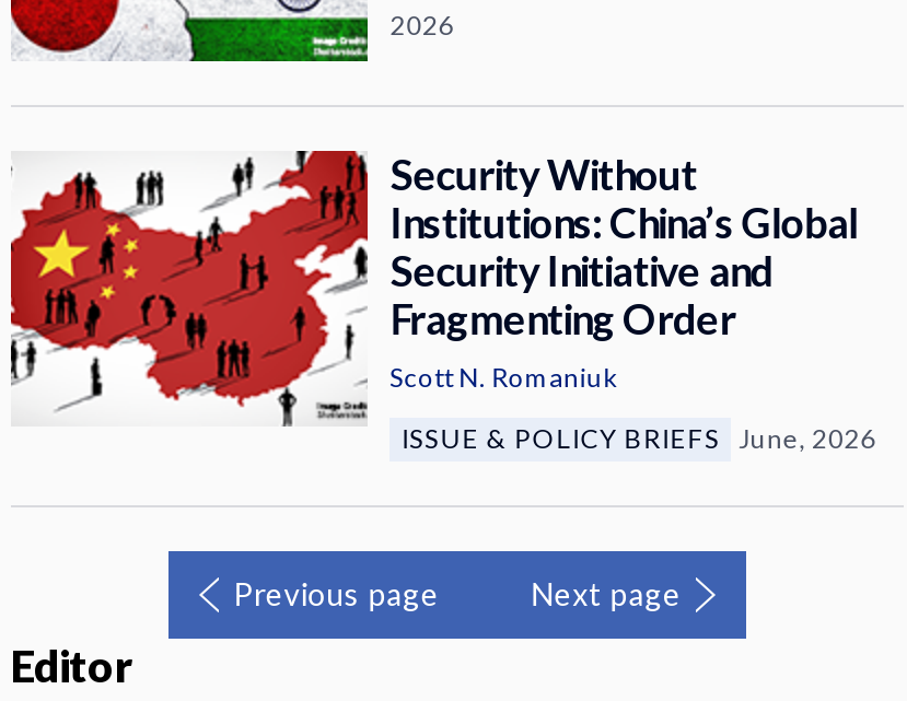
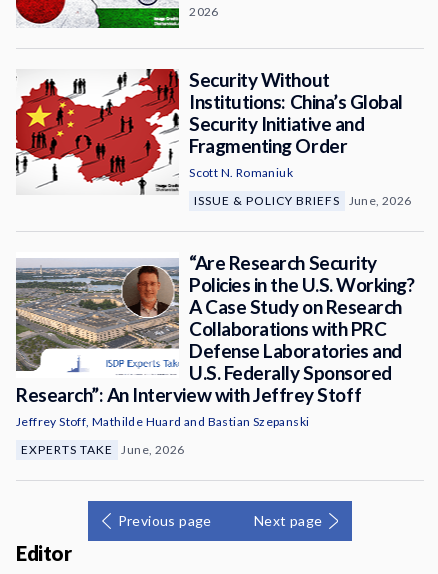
+ [image]
+ “Are Research Security
+ Policies in the U.S. Working?
+ A Case Study on Research
+ Collaborations with PRC
+ Defense Laboratories and
+ U.S. Federally Sponsored
+ Research”: An Interview with Jeffrey Stoff
+ Jeffrey Stoff, Mathilde Huard and Bastian Szepanski
+ EXPERTS TAKE June, 2026
